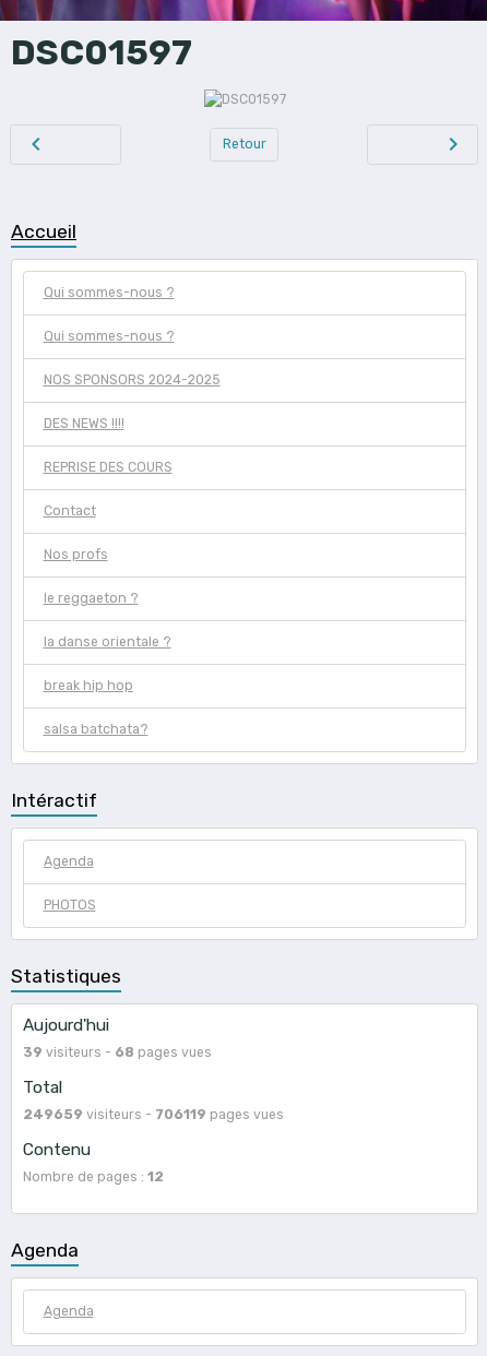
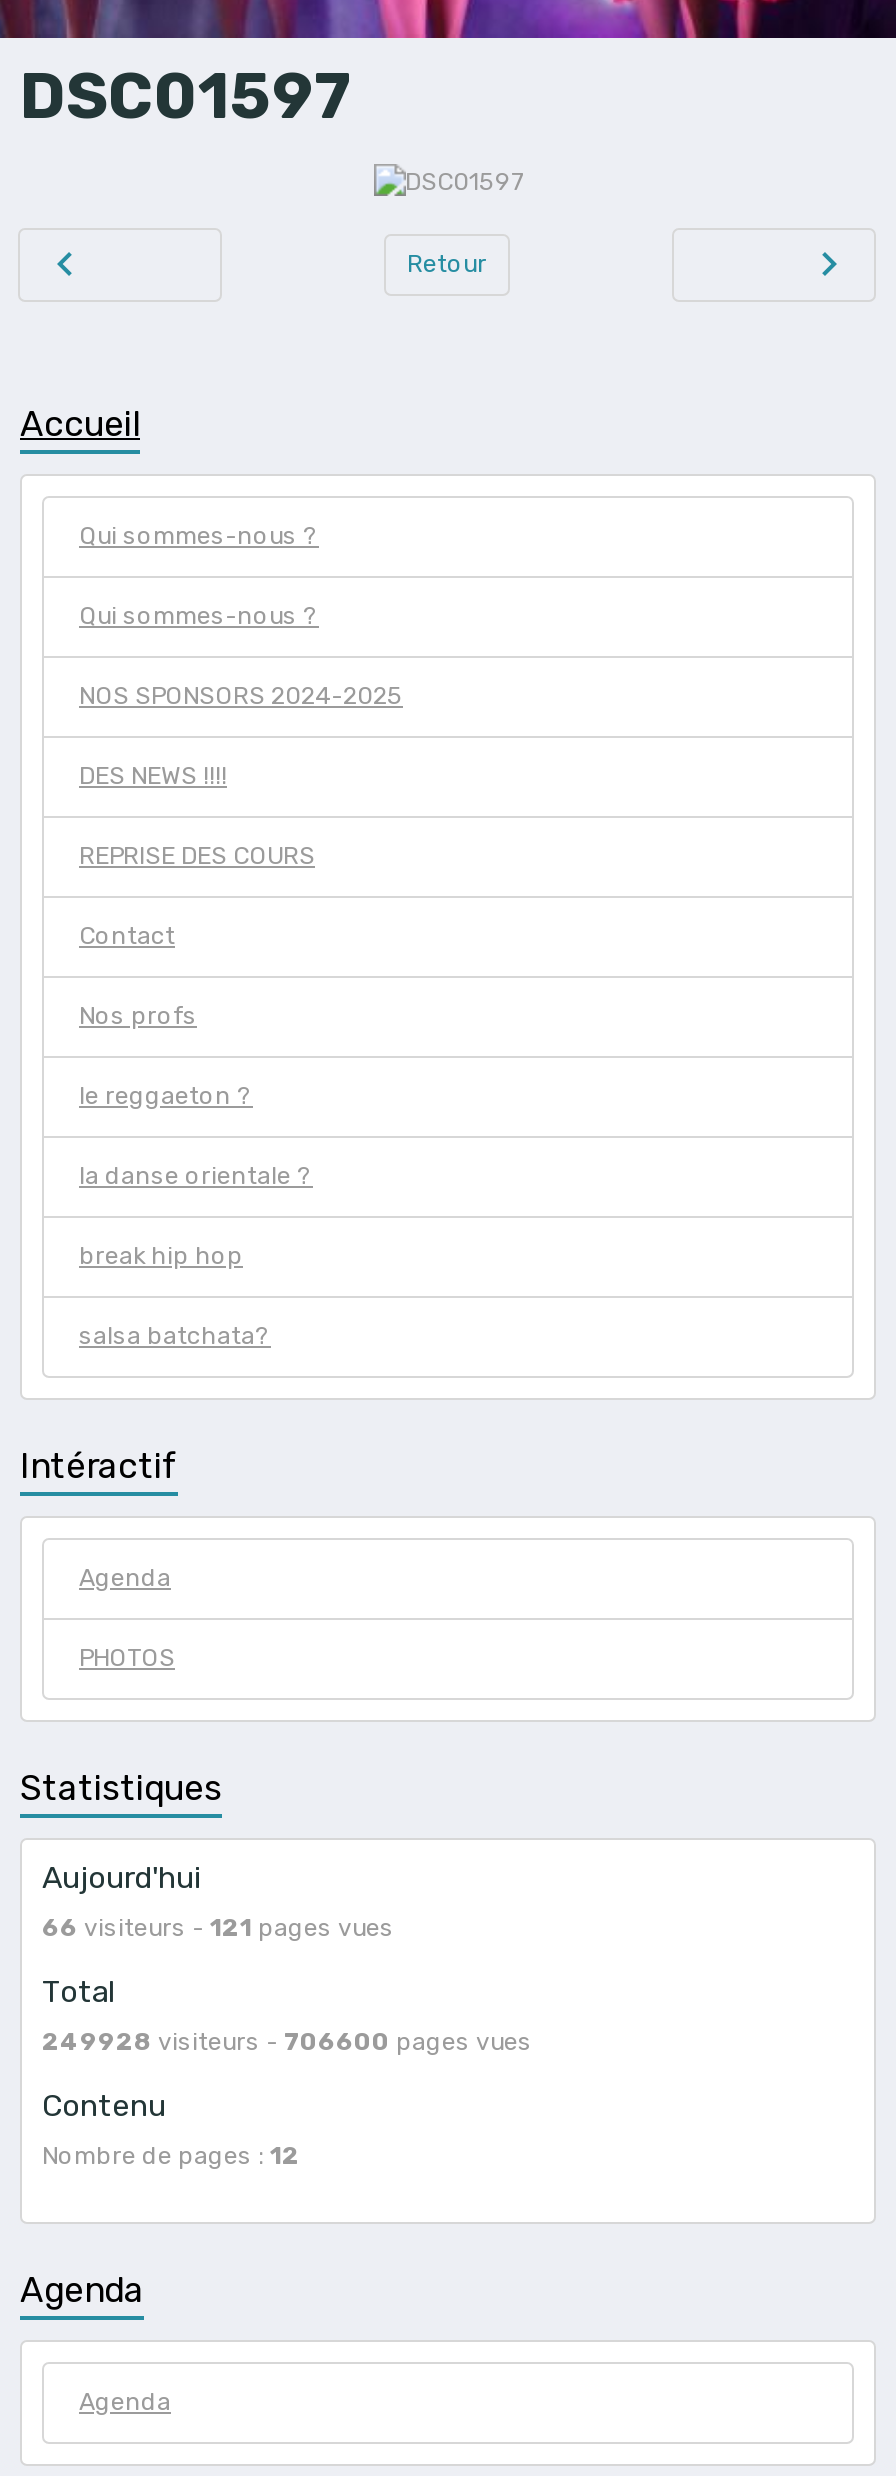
- 39 visiteurs - 68 pages vues
+ 66 visiteurs - 121 pages vues

- 249659 visiteurs - 706119 pages vues
+ 249928 visiteurs - 706600 pages vues
